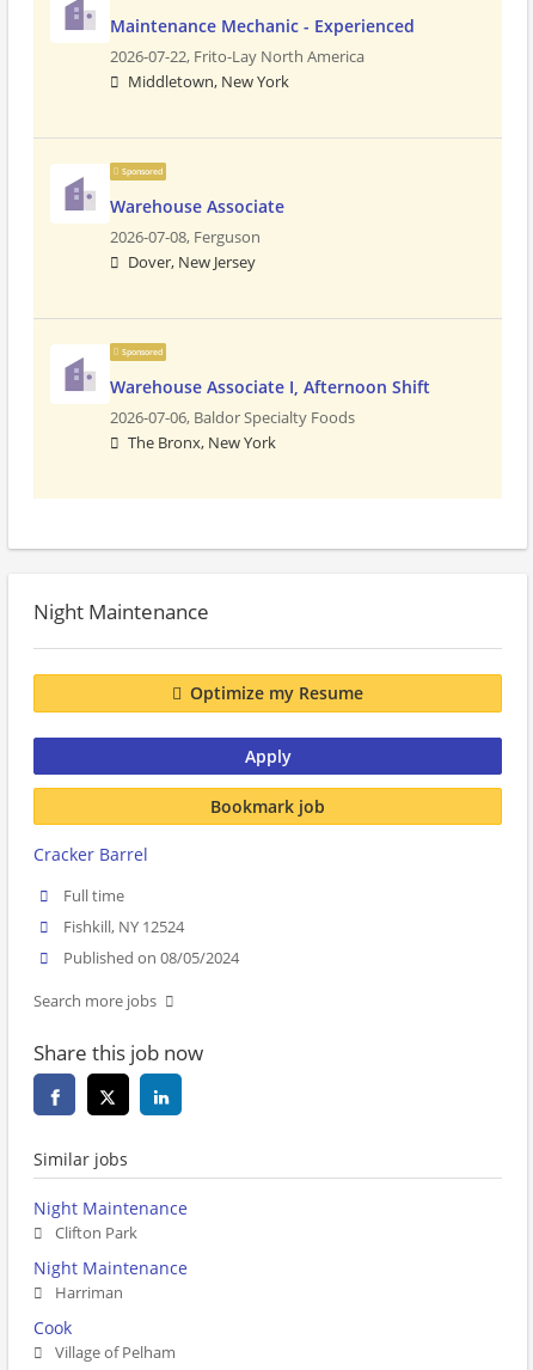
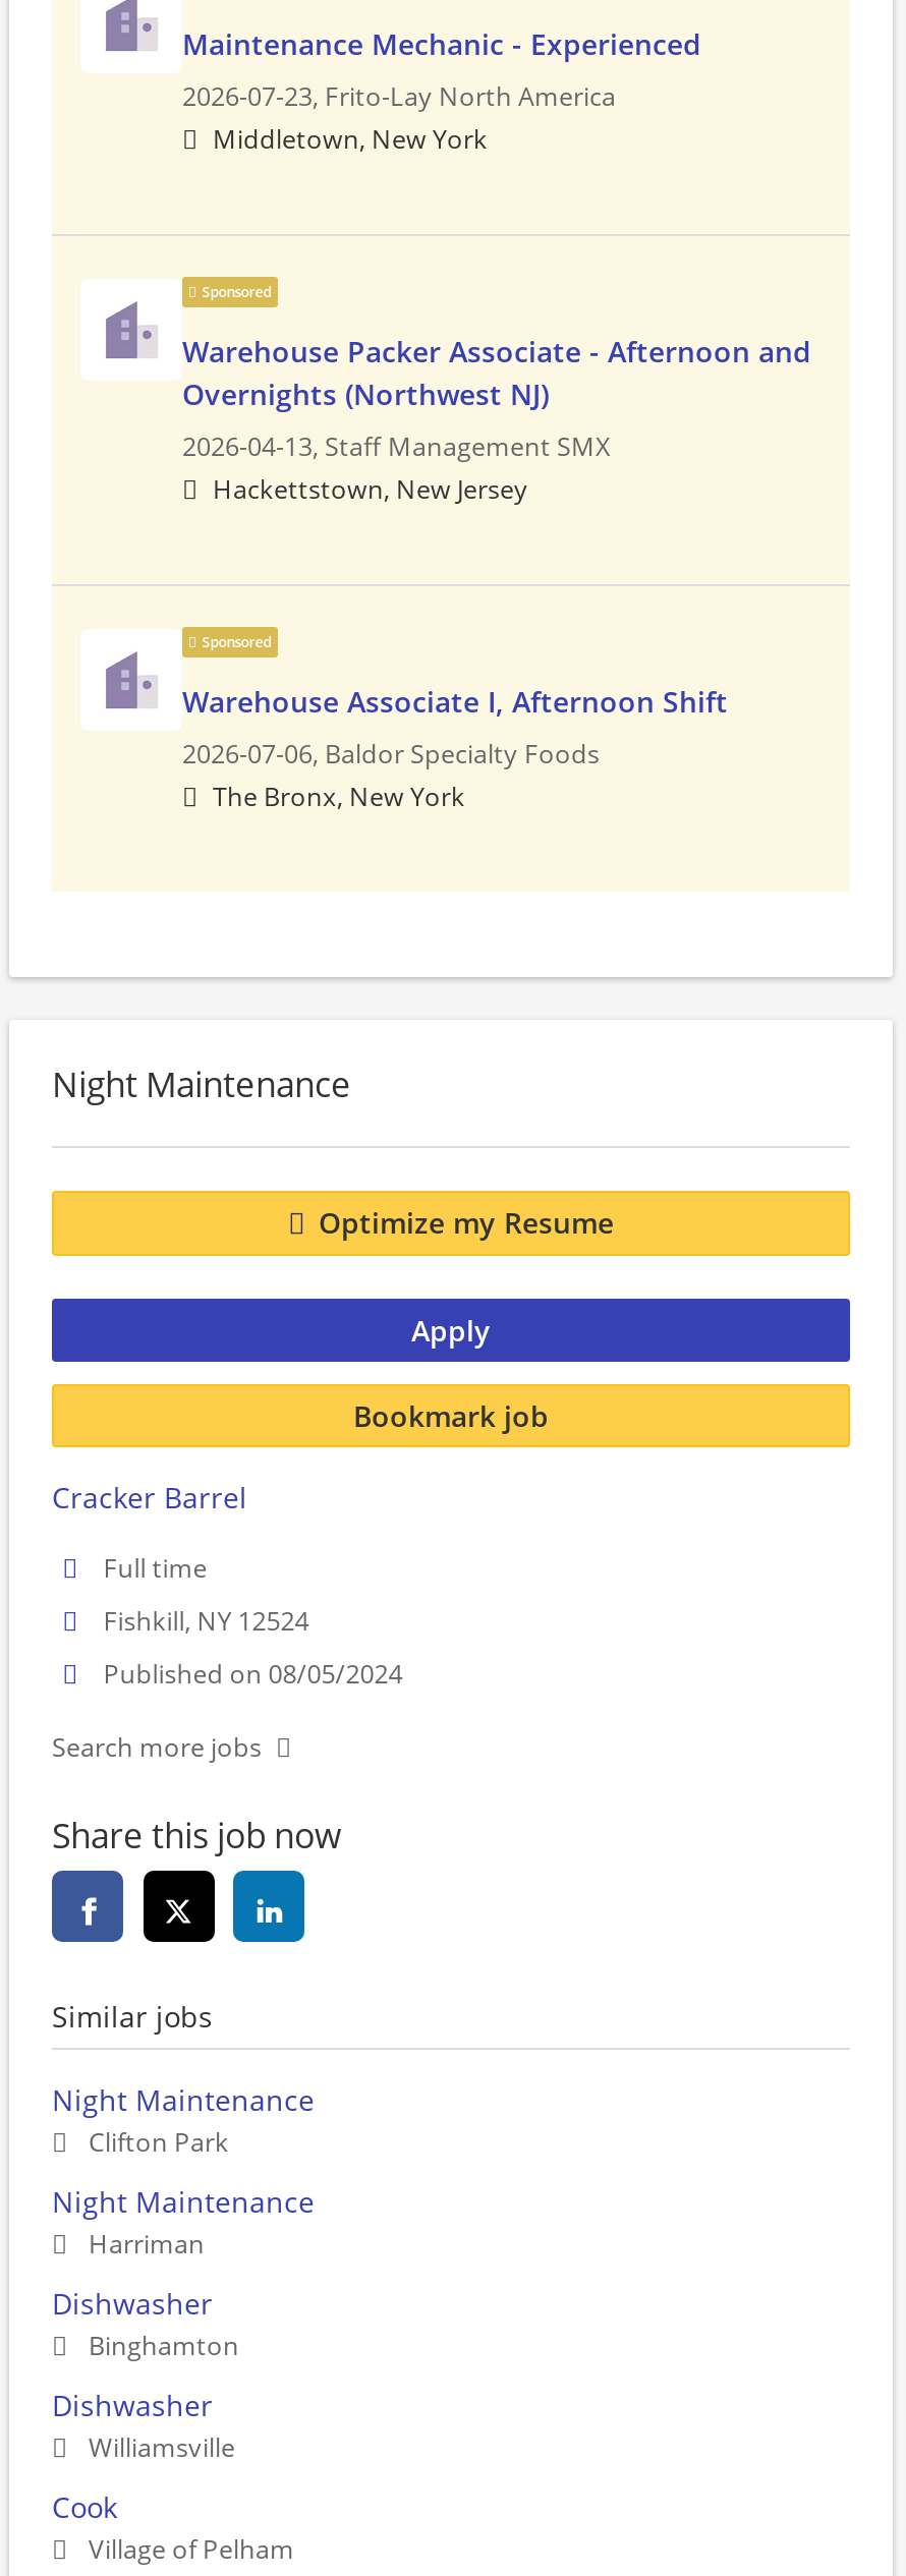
- 2026-07-22, Frito-Lay North America
+ 2026-07-23, Frito-Lay North America

- Warehouse Associate
- 2026-07-08, Ferguson
- Dover, New Jersey
+ Warehouse Packer Associate - Afternoon and
+ Overnights (Northwest NJ)
+ 2026-04-13, Staff Management SMX
+ Hackettstown, New Jersey

+ Dishwasher
+ Binghamton
+ Dishwasher
+ Williamsville
